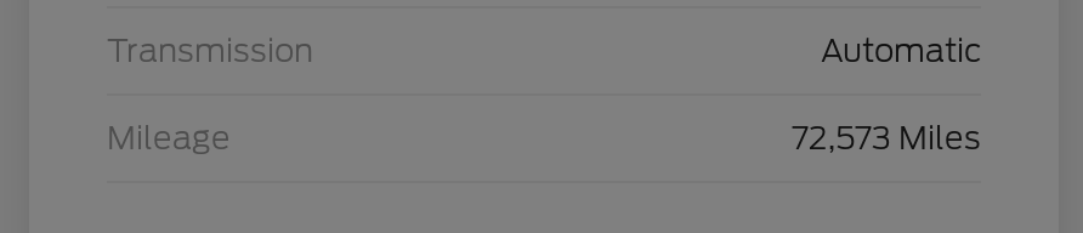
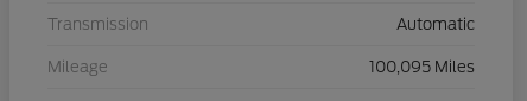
- 72,573 Miles
+ 100,095 Miles
